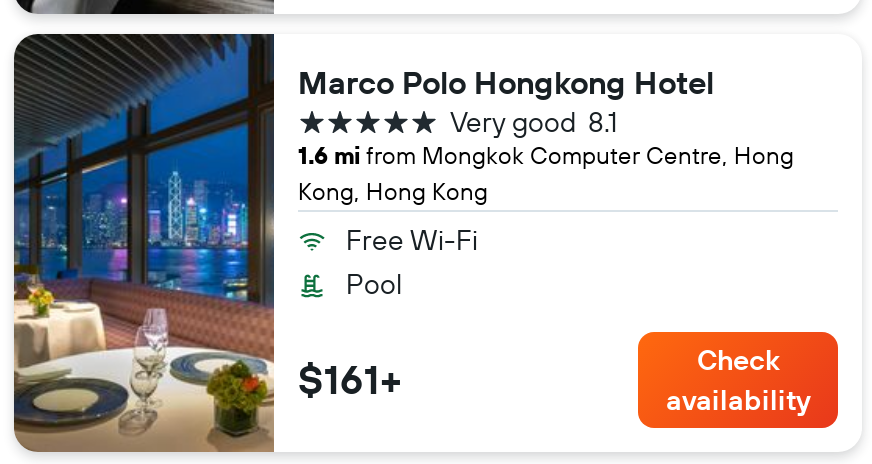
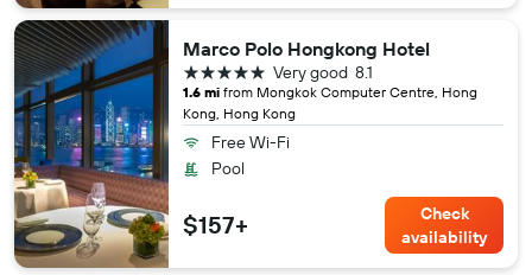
- $161+
+ $157+
